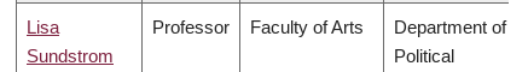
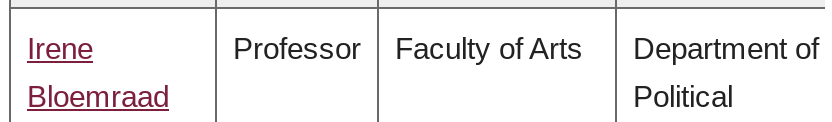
- Lisa
- Sundstrom
+ Irene
+ Bloemraad
